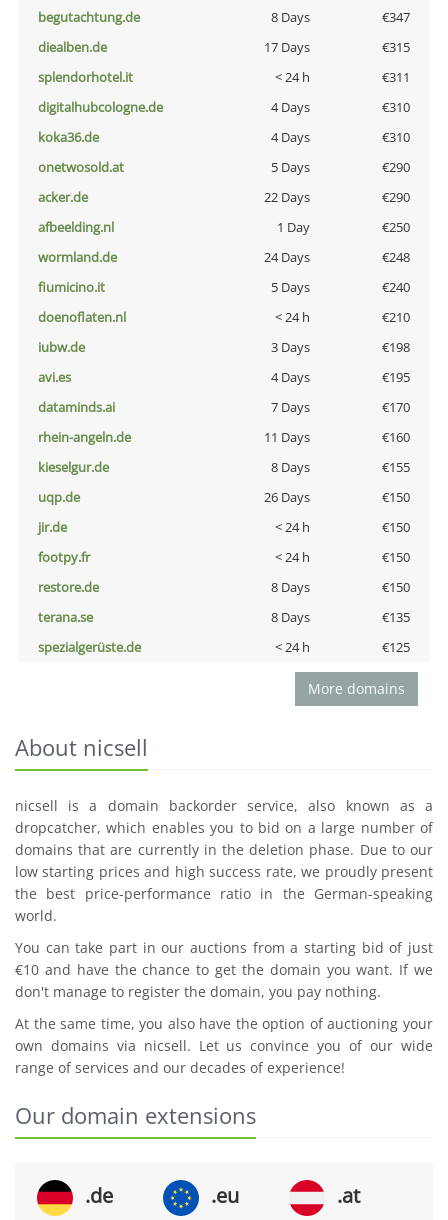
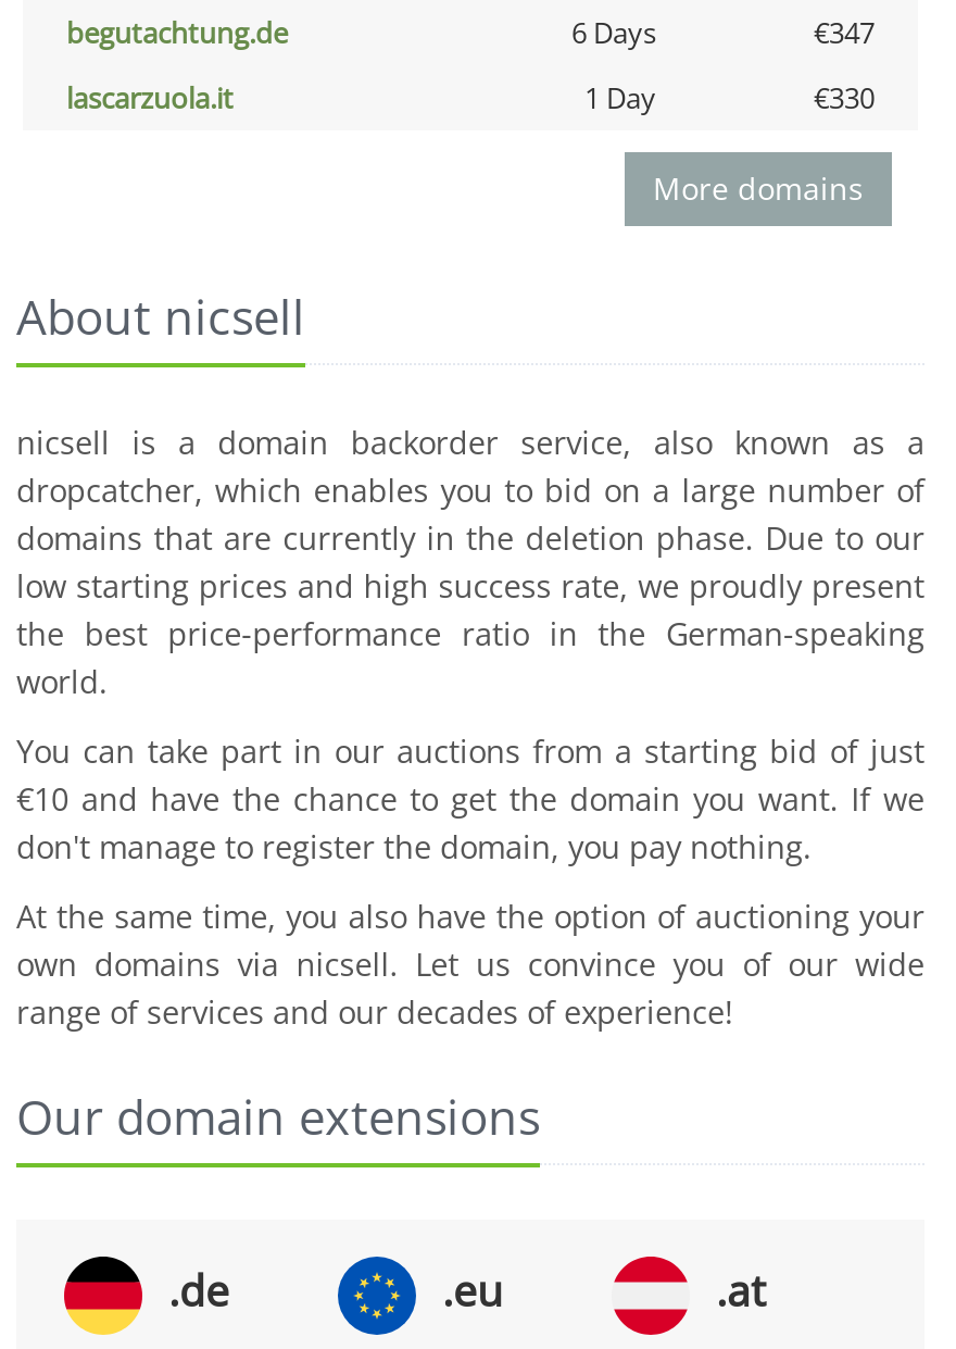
- 8 Days
+ 6 Days

- diealben.de
- 17 Days
- €315
- splendorhotel.it
- < 24 h
- €311
- digitalhubcologne.de
- 4 Days
- €310
- koka36.de
- 4 Days
- €310
- onetwosold.at
- 5 Days
- €290
- acker.de
- 22 Days
- €290
- afbeelding.nl
+ lascarzuola.it

- €250
- wormland.de
- 24 Days
- €248
- fiumicino.it
- 5 Days
- €240
- doenoflaten.nl
- < 24 h
- €210
- iubw.de
- 3 Days
- €198
- avi.es
- 4 Days
- €195
- dataminds.ai
- 7 Days
- €170
- rhein-angeln.de
- 11 Days
- €160
- kieselgur.de
- 8 Days
- €155
- uqp.de
- 26 Days
- €150
- jir.de
- < 24 h
- €150
- footpy.fr
- < 24 h
- €150
- restore.de
- 8 Days
- €150
- terana.se
- 8 Days
- €135
- spezialgerüste.de
- < 24 h
- €125
+ €330
